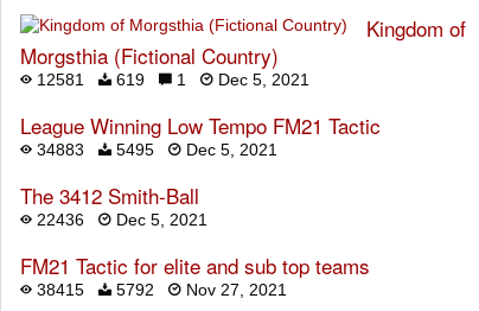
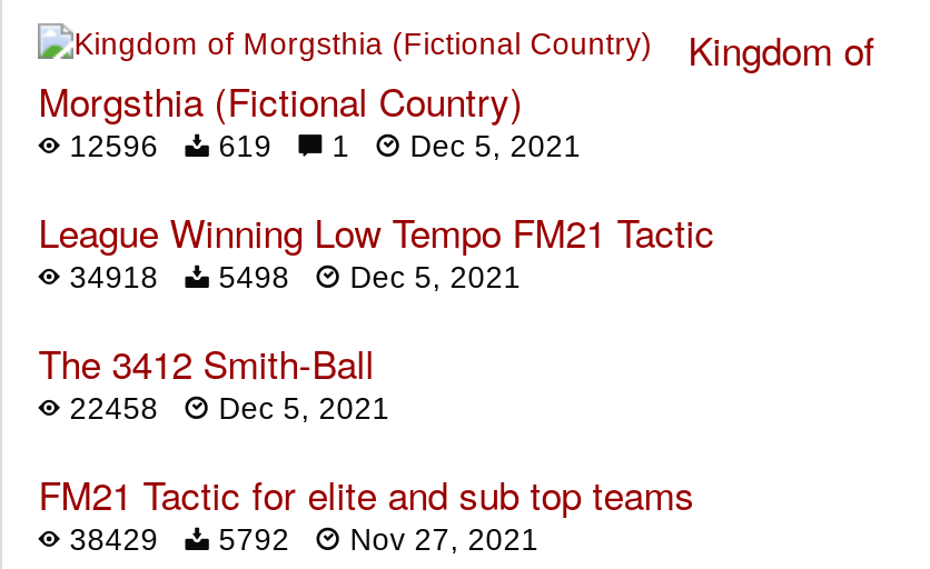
- 12581 619 1 Dec 5, 2021
+ 12596 619 1 Dec 5, 2021

- 34883
+ 34918

- 5495
+ 5498

- 22436 Dec 5, 2021
+ 22458 Dec 5, 2021

- 38415 5792 Nov 27, 2021
+ 38429 5792 Nov 27, 2021
